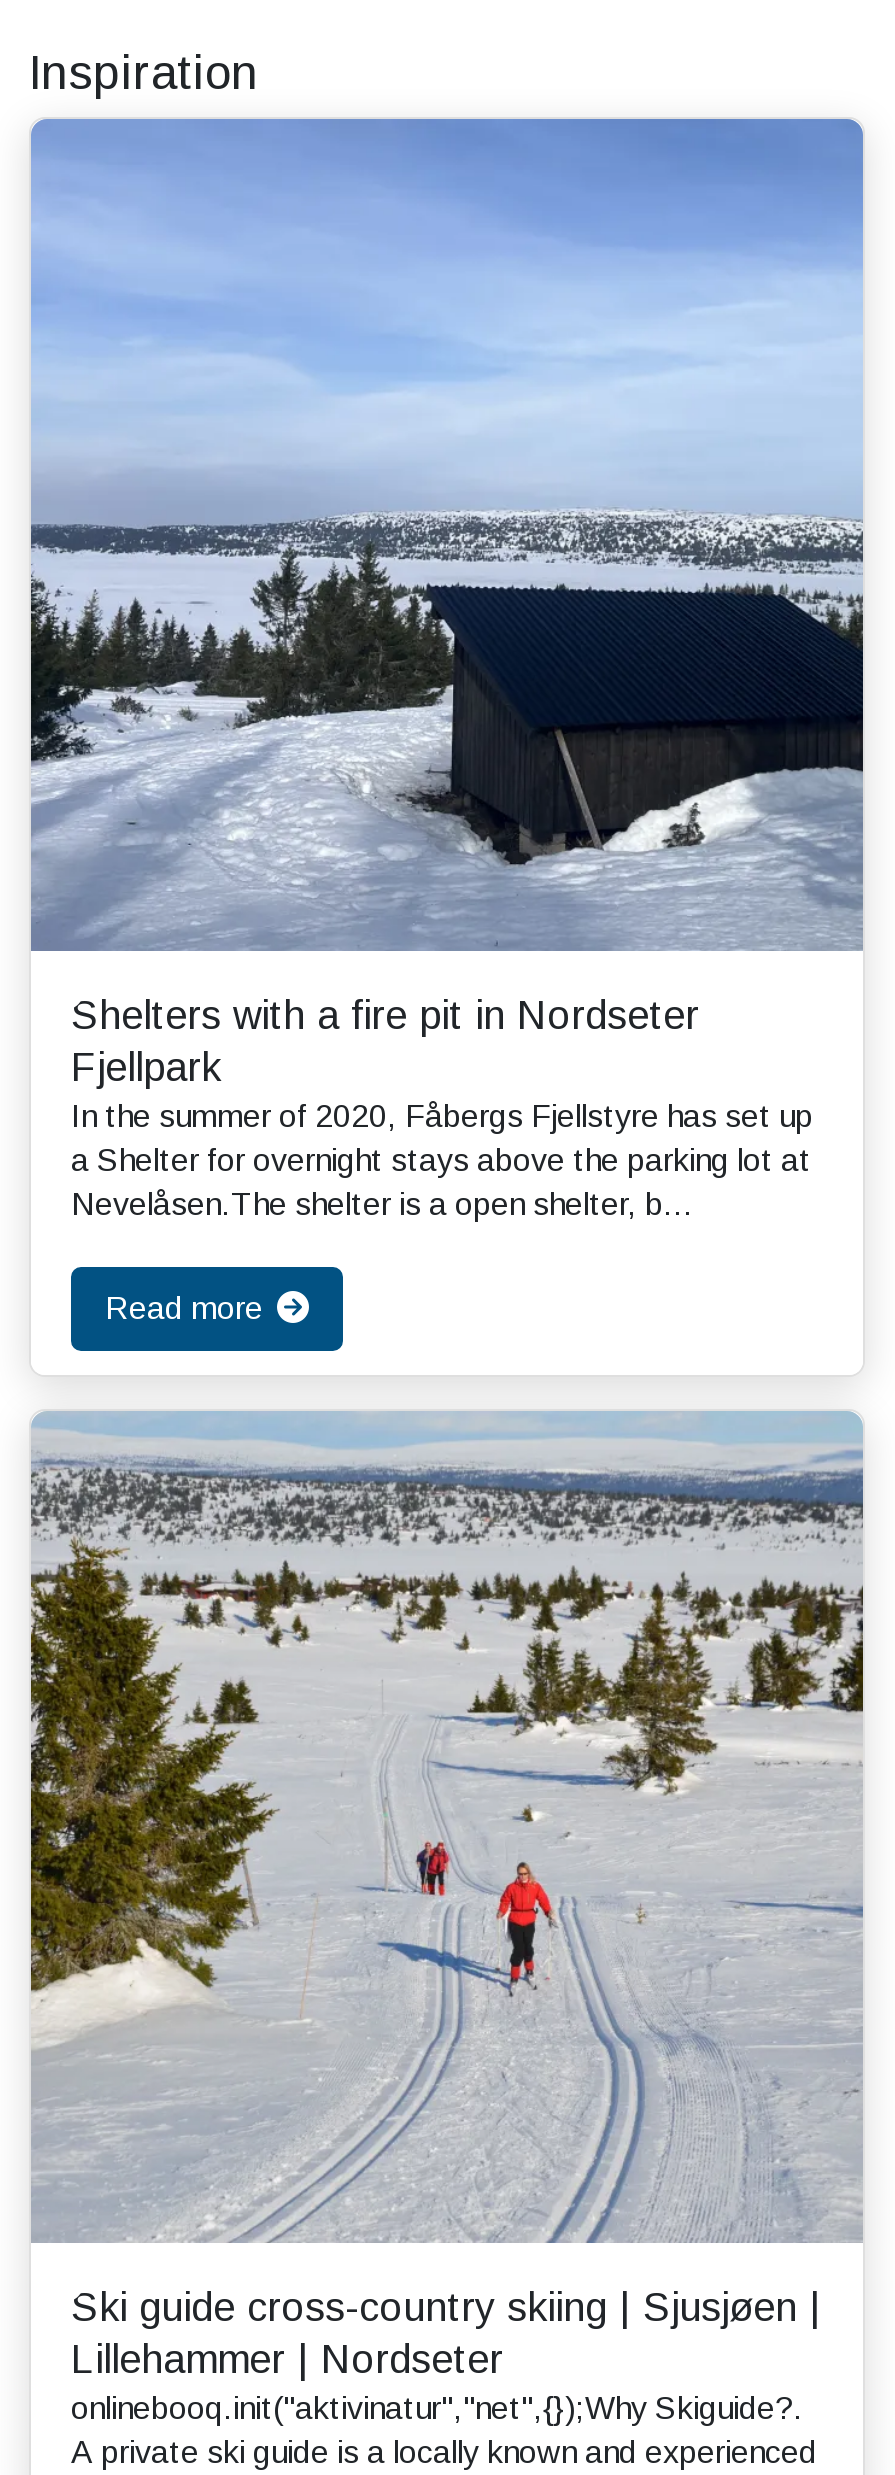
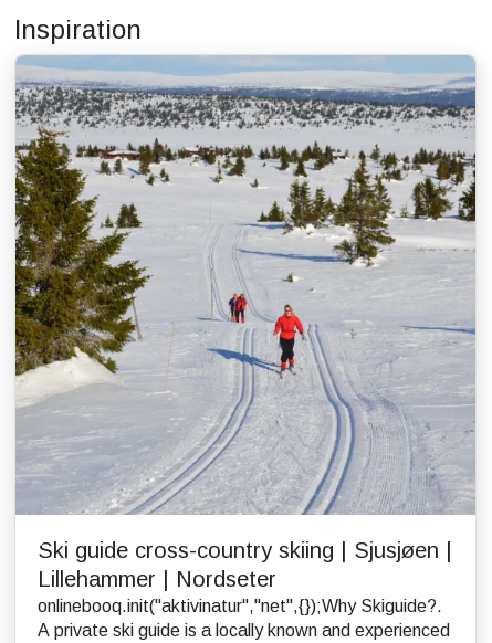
- [image]
- Shelters with a fire pit in Nordseter
- Fjellpark
- In the summer of 2020, Fåbergs Fjellstyre has set up
- a Shelter for overnight stays above the parking lot at
- Nevelåsen.The shelter is a open shelter, b...
- Read more
